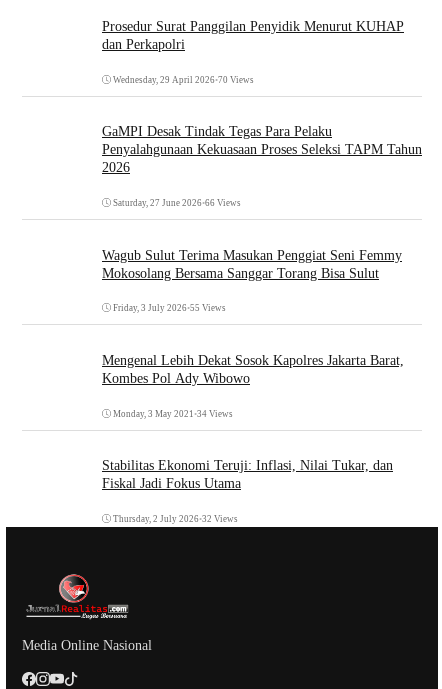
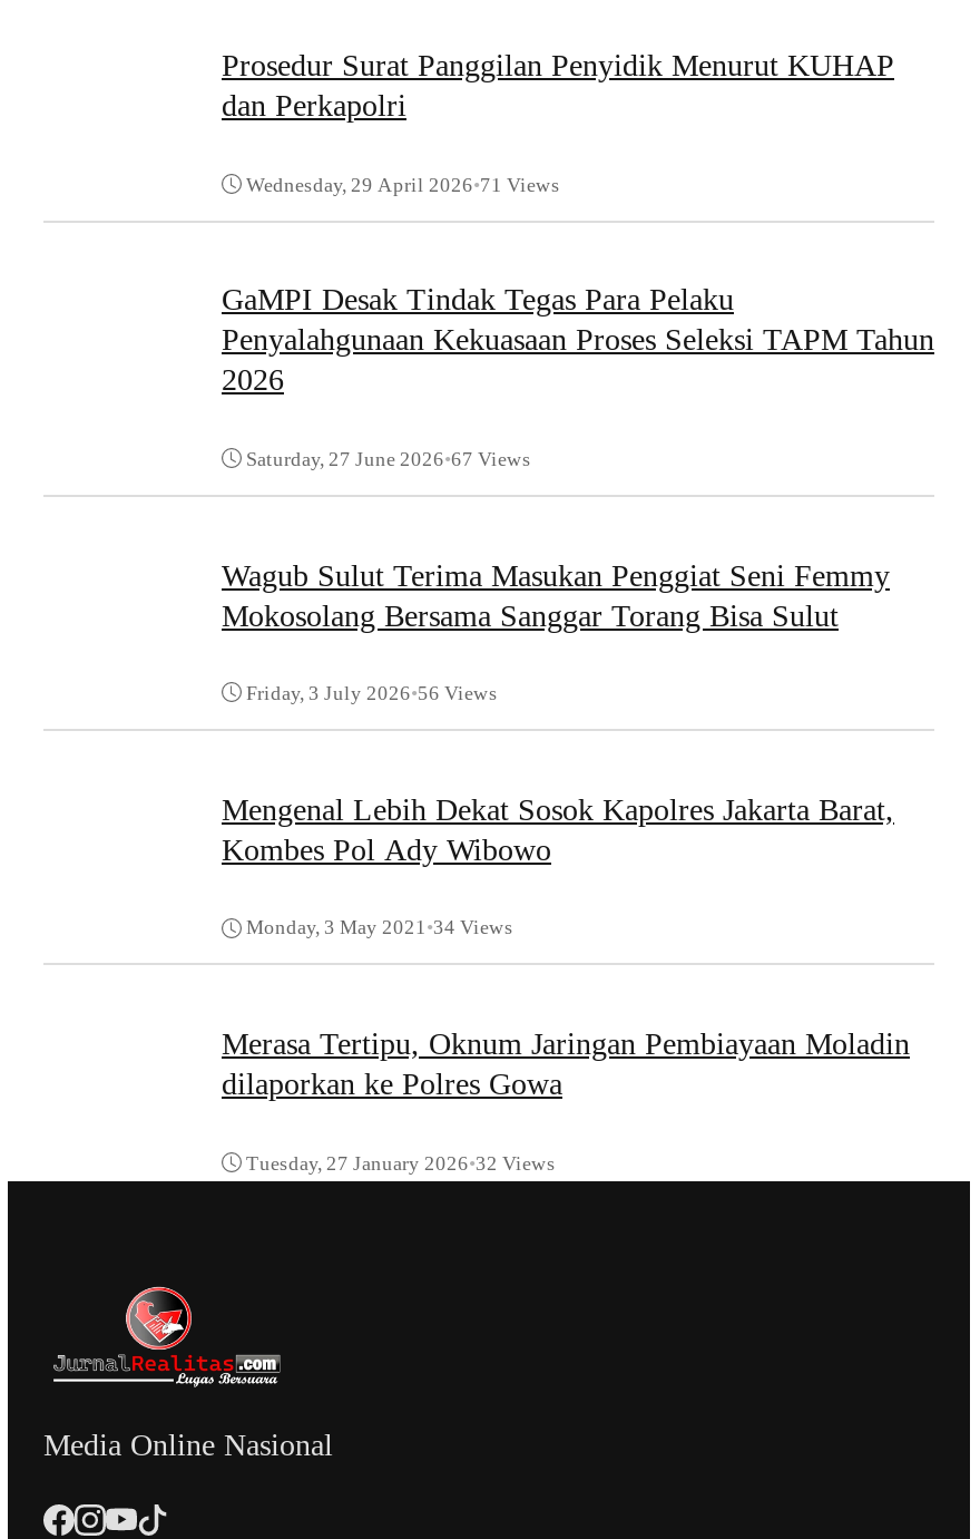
- Wednesday, 29 April 2026•70 Views
+ Wednesday, 29 April 2026•71 Views

- Saturday, 27 June 2026•66 Views
+ Saturday, 27 June 2026•67 Views

- Friday, 3 July 2026•55 Views
+ Friday, 3 July 2026•56 Views

- Stabilitas Ekonomi Teruji: Inflasi, Nilai Tukar, dan
- Fiskal Jadi Fokus Utama
+ Merasa Tertipu, Oknum Jaringan Pembiayaan Moladin
+ dilaporkan ke Polres Gowa

- Thursday, 2 July 2026•32 Views
+ Tuesday, 27 January 2026•32 Views
